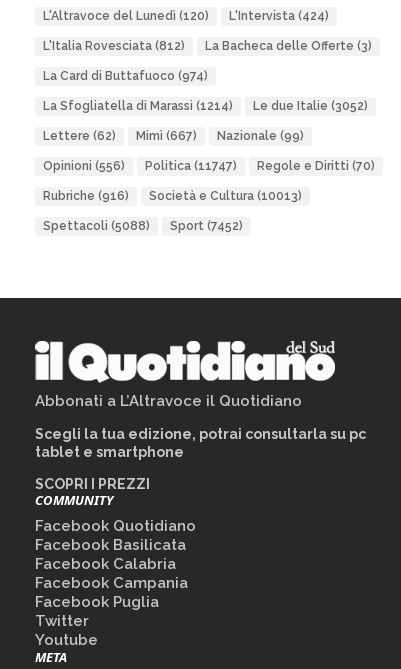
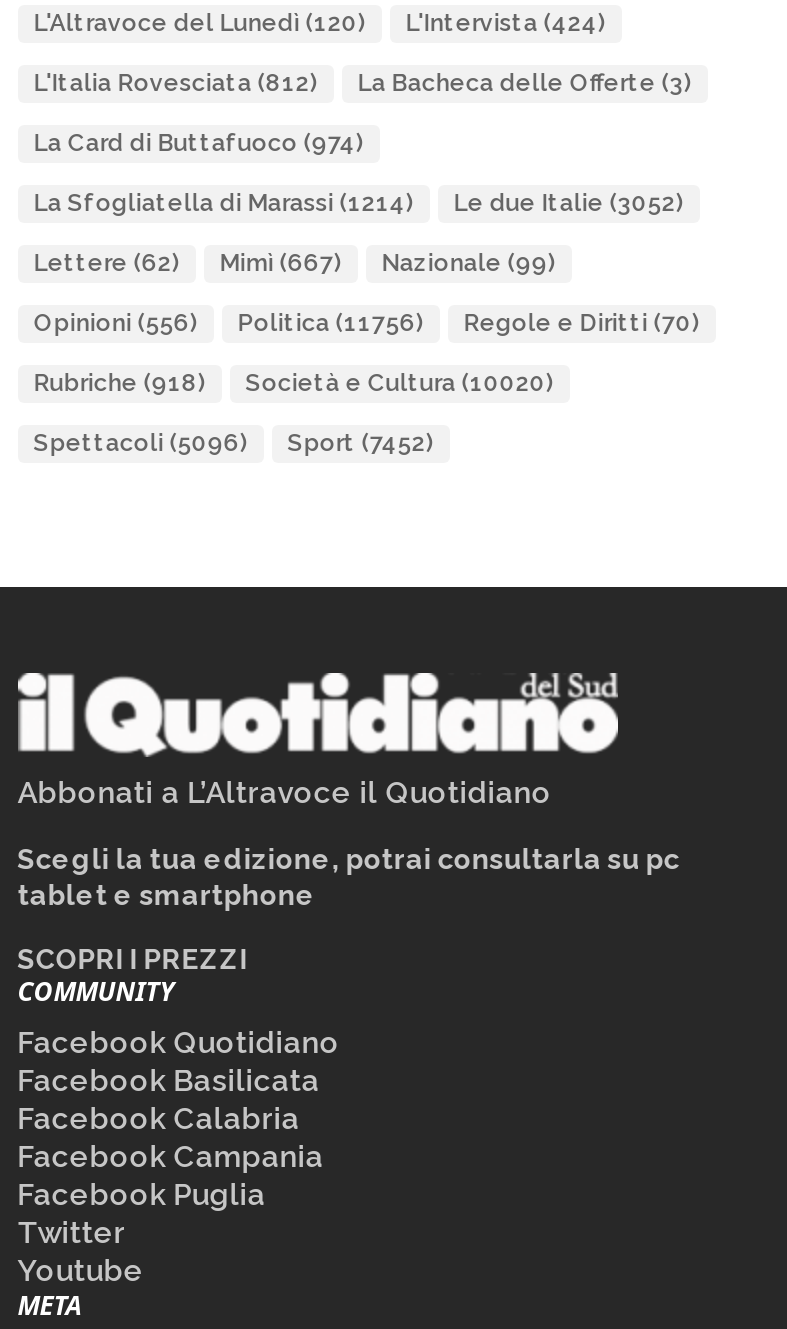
- Opinioni (556) Politica (11747) Regole e Diritti (70)
+ Opinioni (556) Politica (11756) Regole e Diritti (70)

- Rubriche (916)
+ Rubriche (918)

- Società e Cultura (10013)
+ Società e Cultura (10020)

- Spettacoli (5088) Sport (7452)
+ Spettacoli (5096) Sport (7452)
